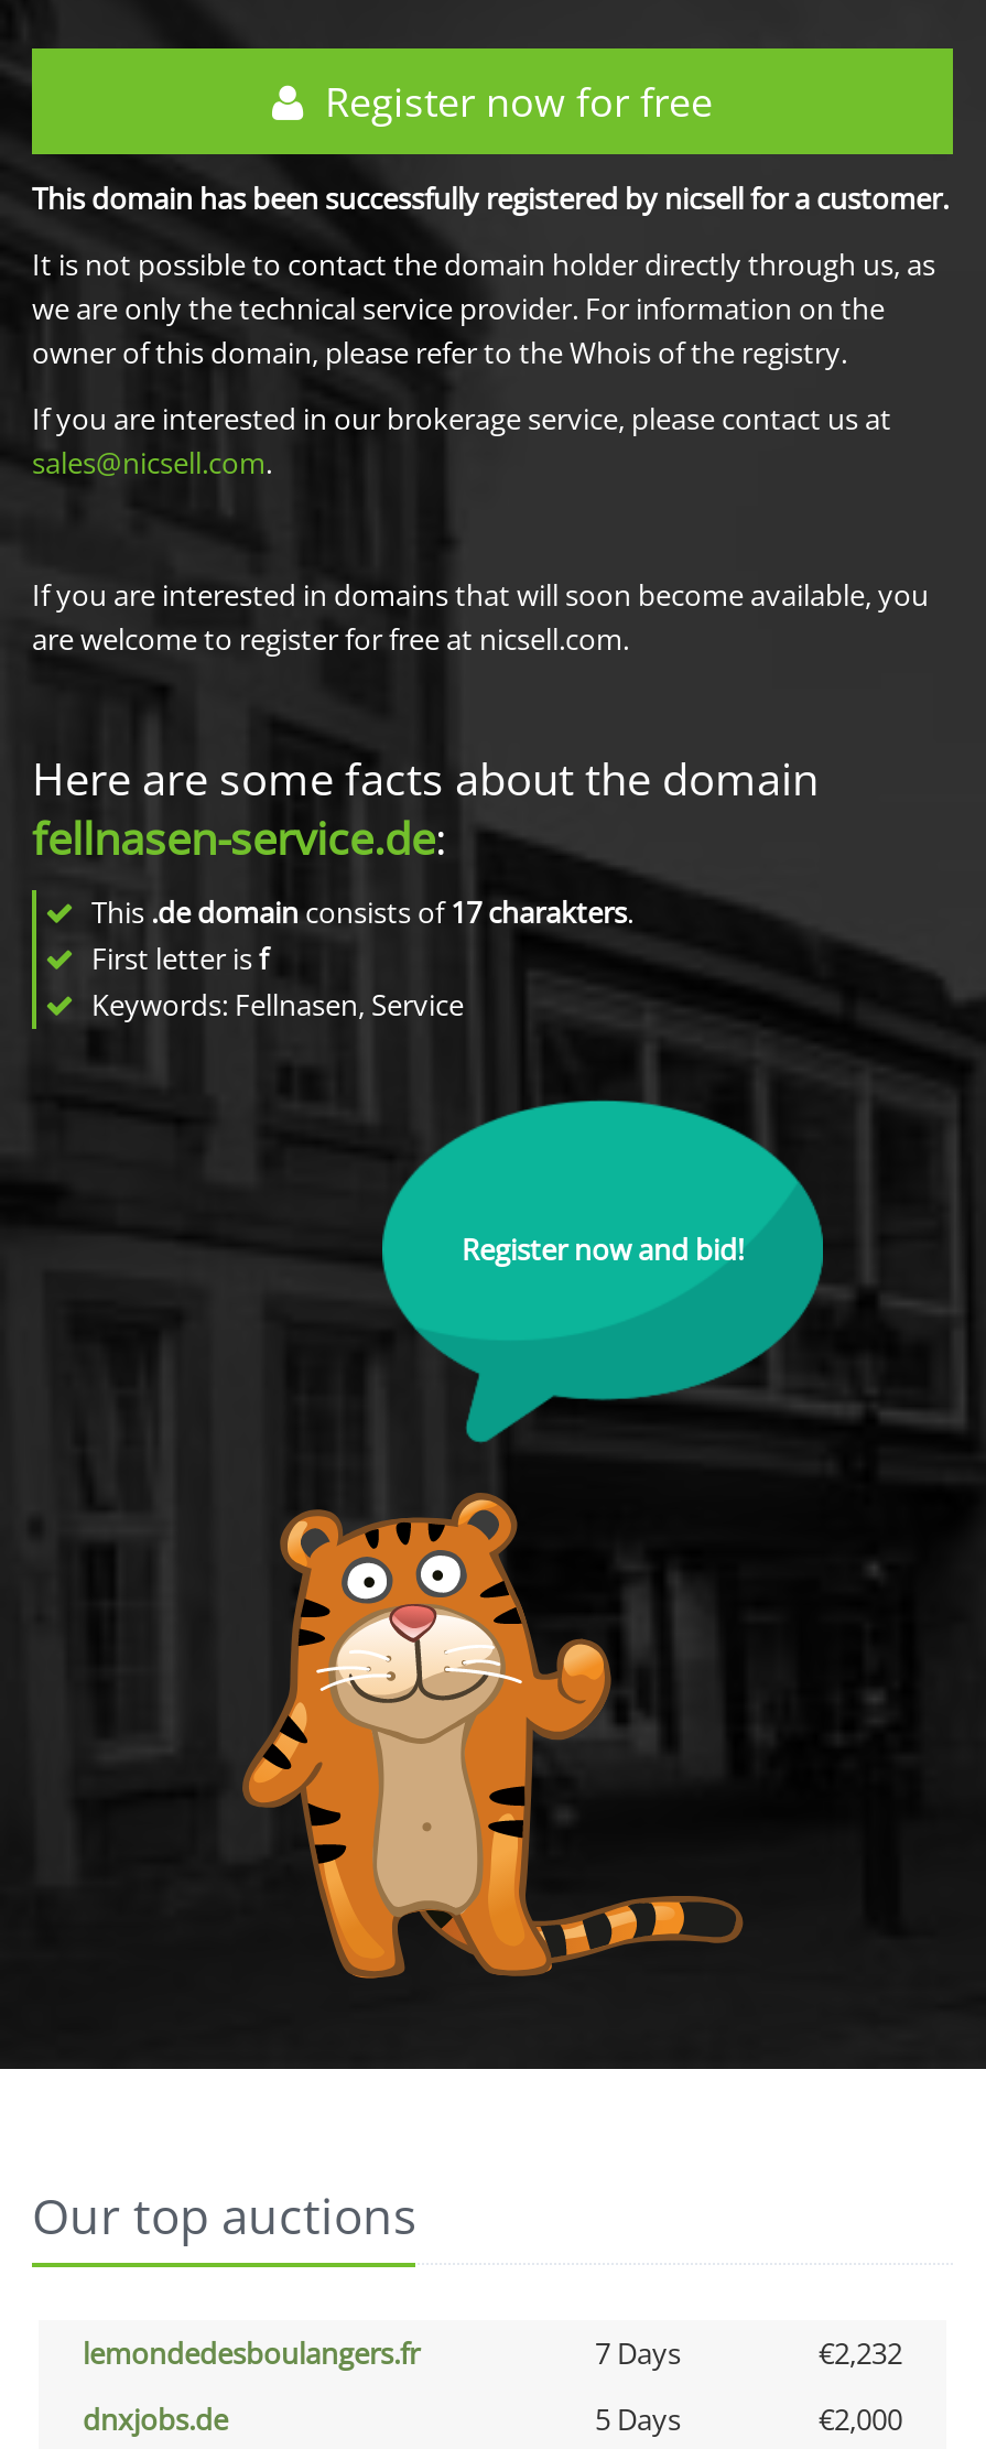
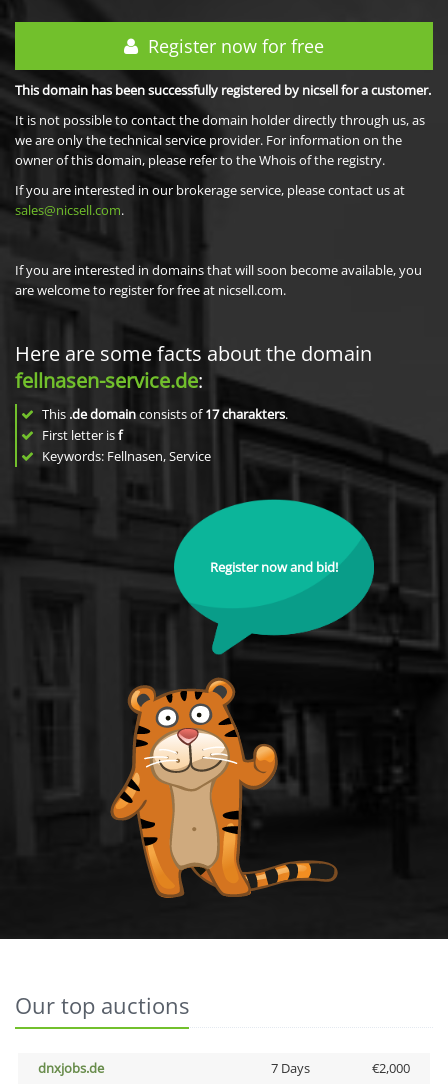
- lemondedesboulangers.fr
- 7 Days
- €2,232

- 5 Days
+ 7 Days
